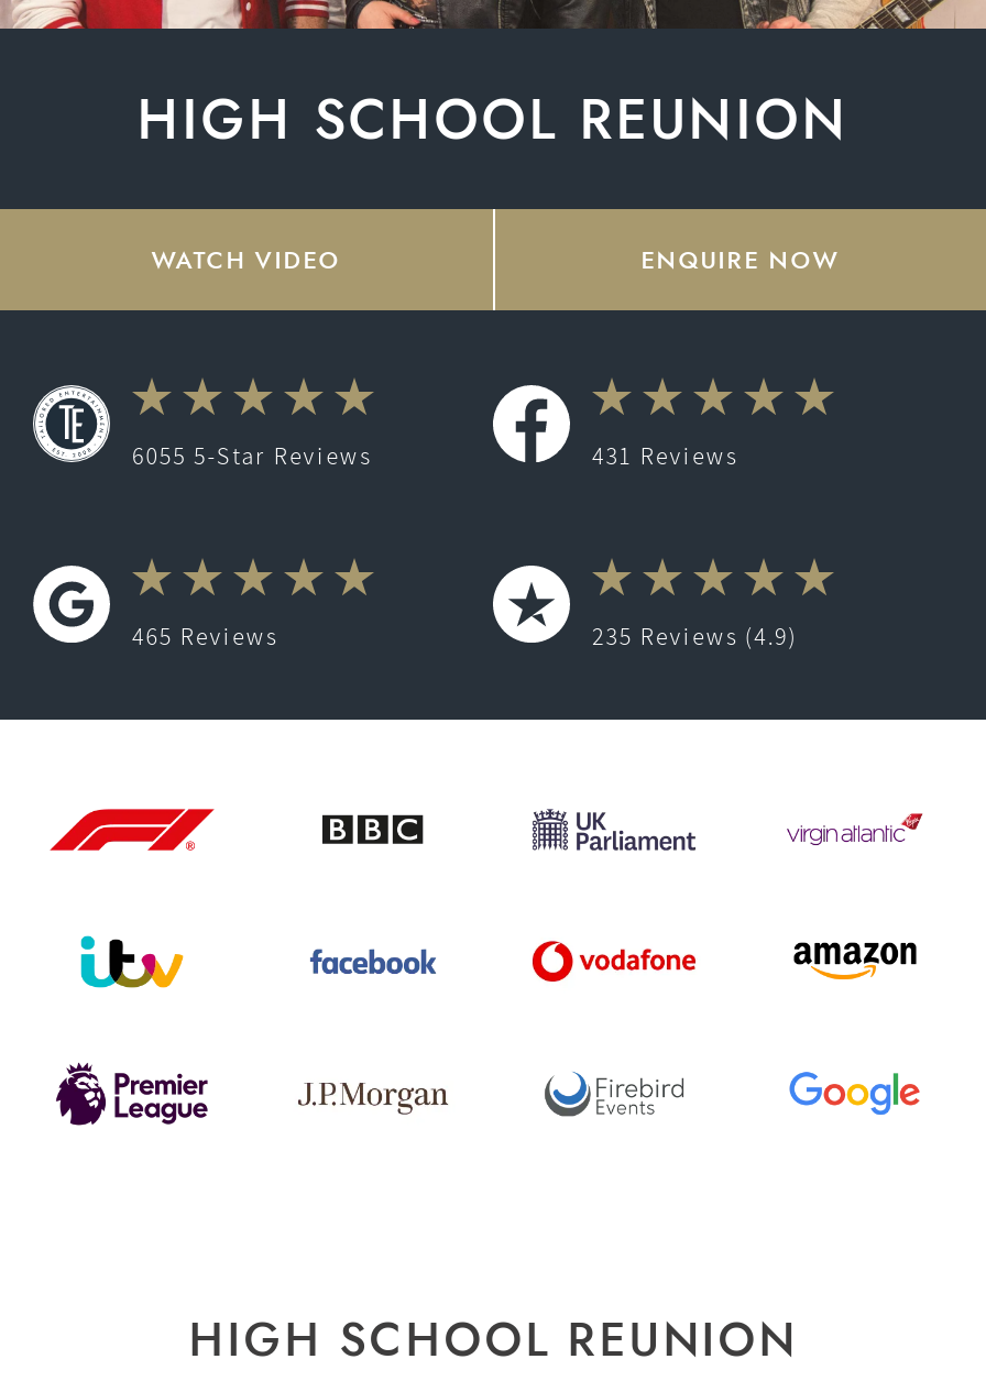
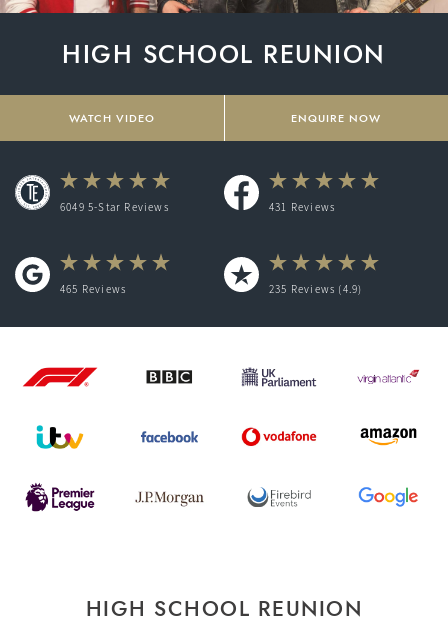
- 6055 5-Star Reviews
+ 6049 5-Star Reviews
